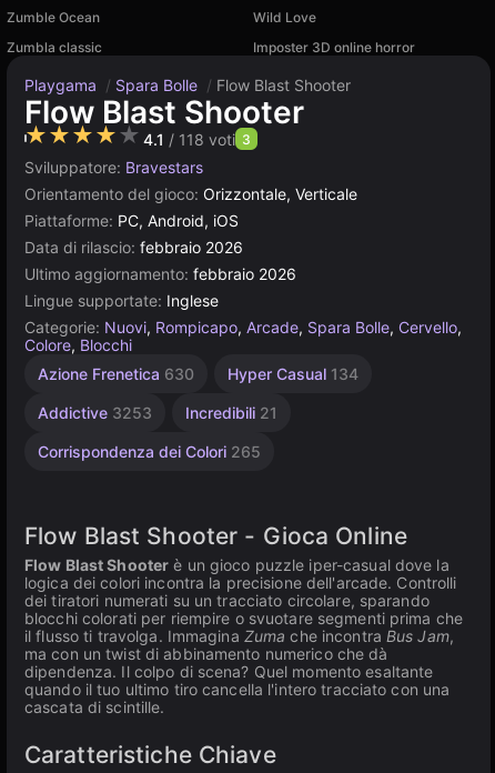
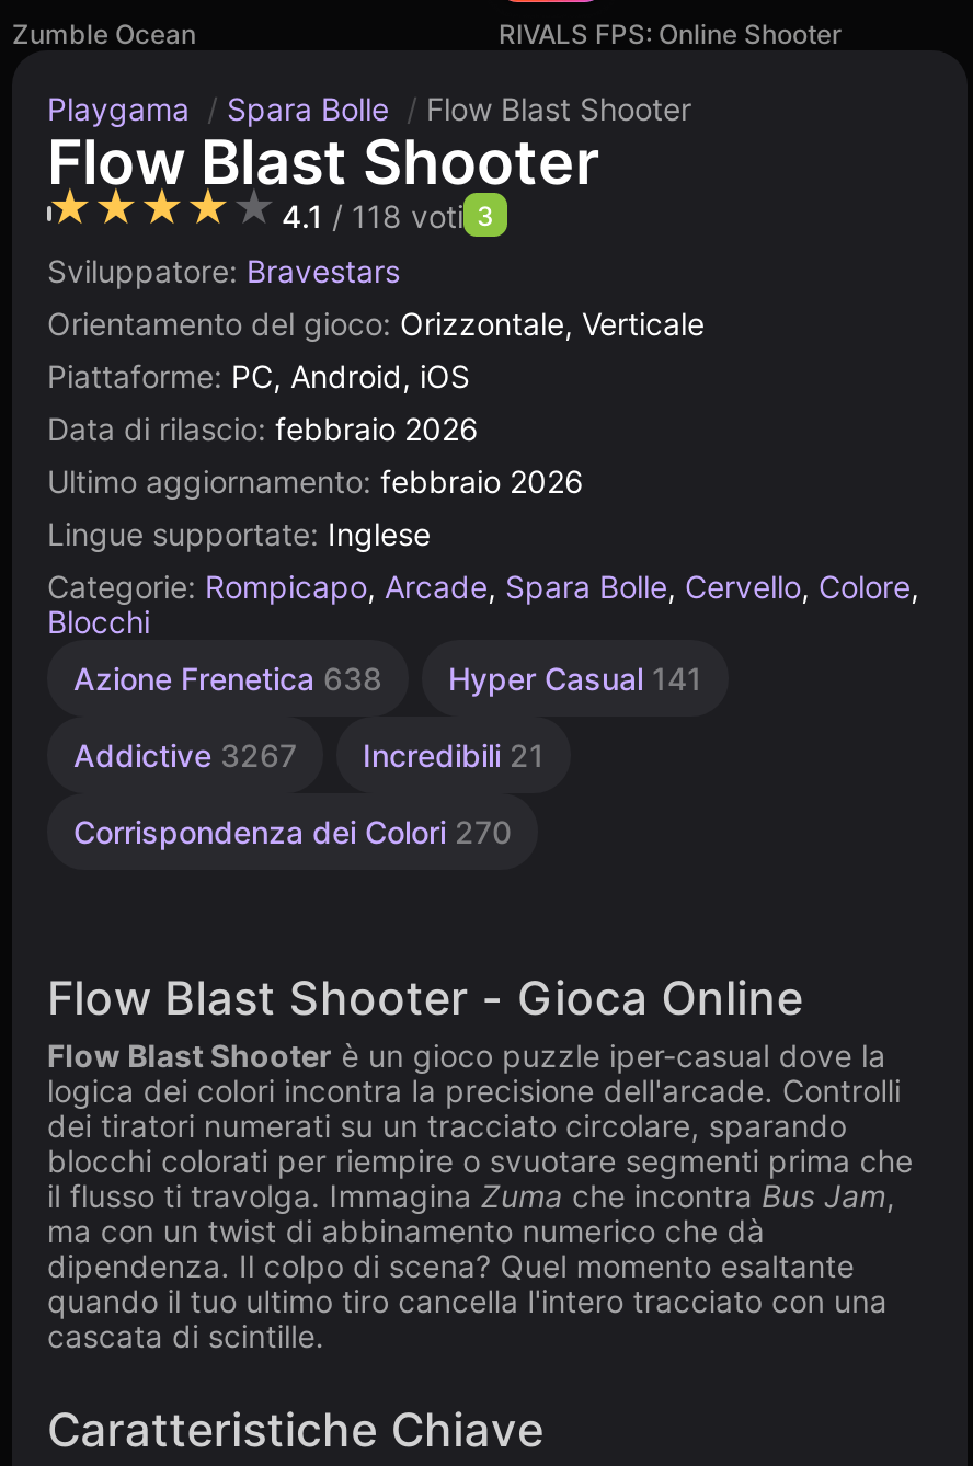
- Wild Love
- Zumbla classic
- Imposter 3D online horror
+ RIVALS FPS: Online Shooter

- Categorie: Nuovi, Rompicapo, Arcade, Spara Bolle, Cervello,
- Colore, Blocchi
+ Categorie: Rompicapo, Arcade, Spara Bolle, Cervello, Colore,
+ Blocchi

- Azione Frenetica 630
- Hyper Casual 134
+ Azione Frenetica 638
+ Hyper Casual 141

- Addictive 3253 Incredibili 21
+ Addictive 3267 Incredibili 21

- Corrispondenza dei Colori 265
+ Corrispondenza dei Colori 270
